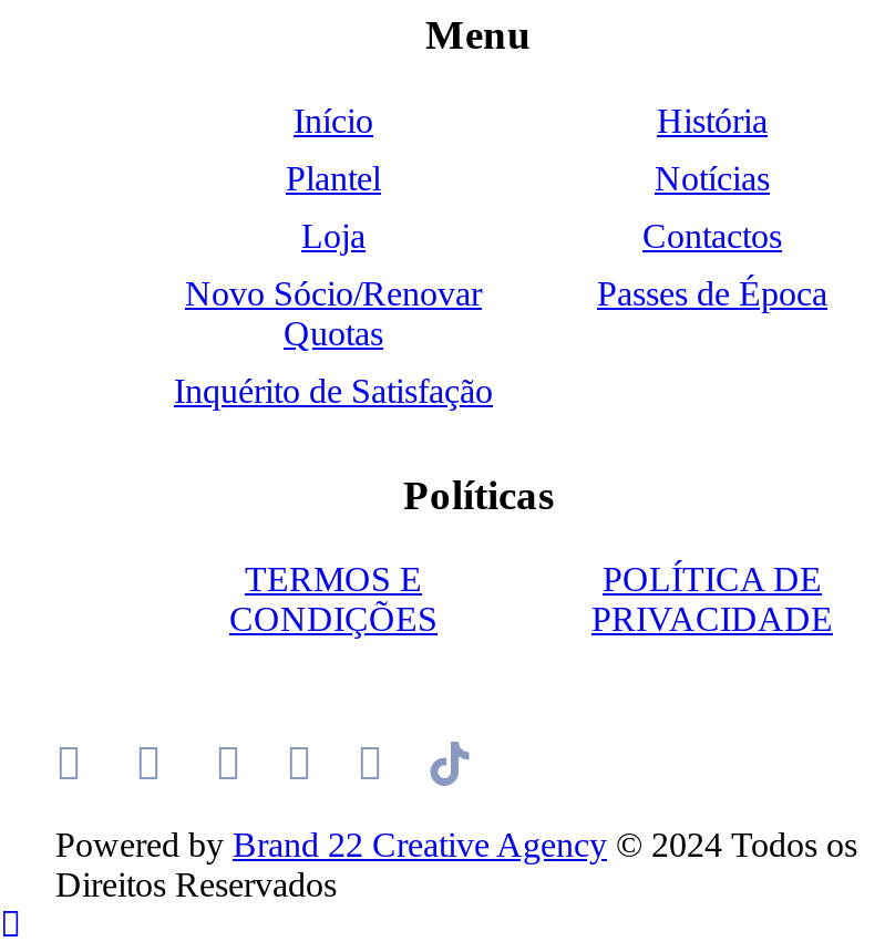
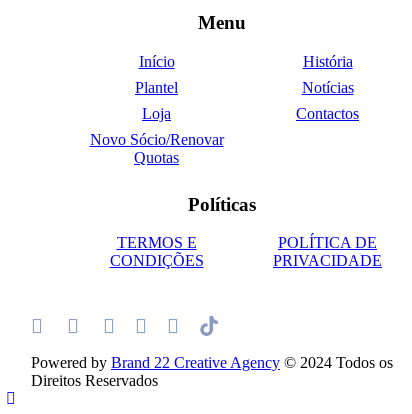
- Passes de Época
- Inquérito de Satisfação
